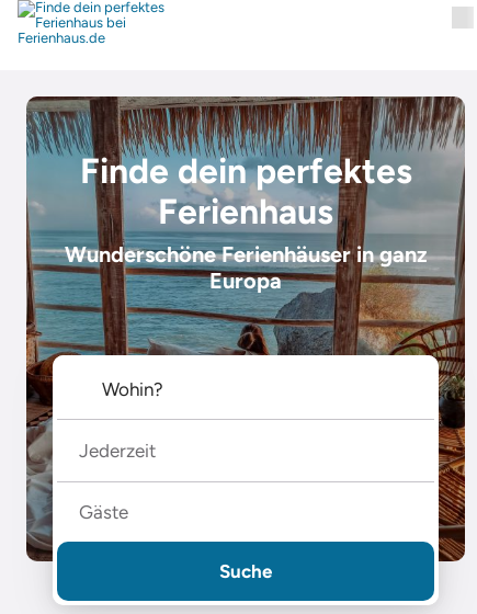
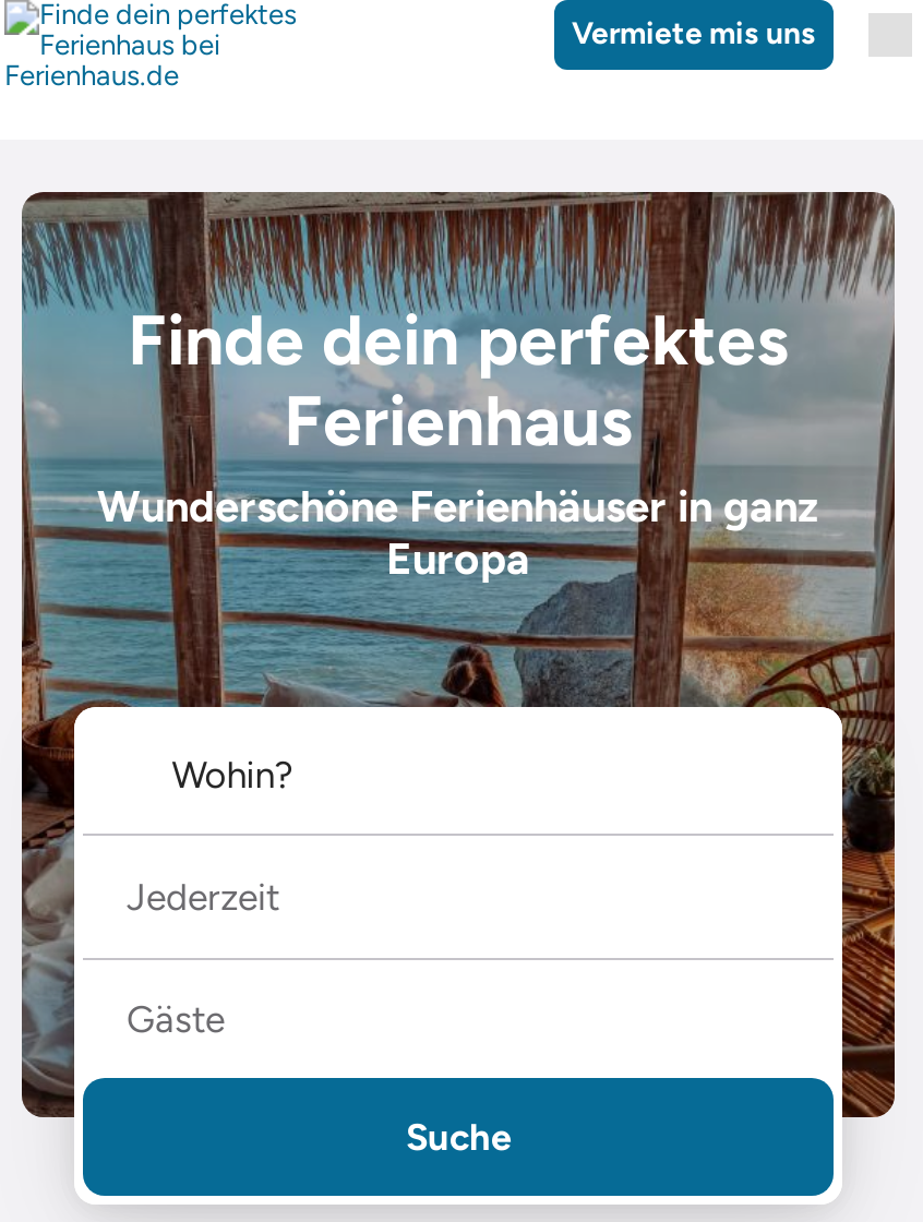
+ Vermiete mis uns
